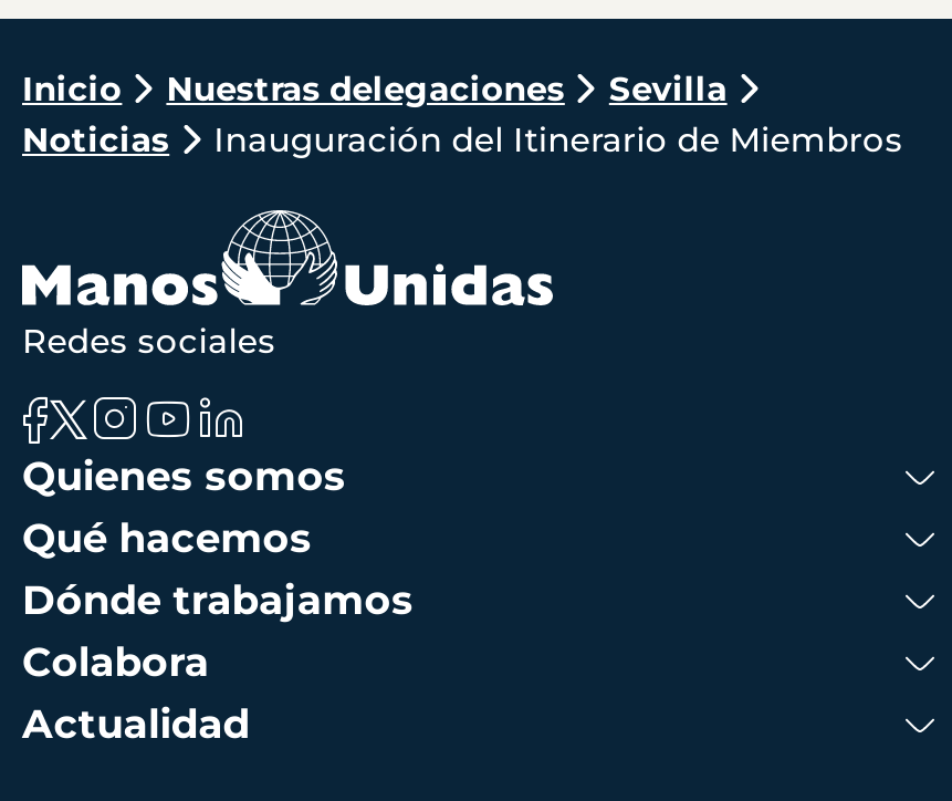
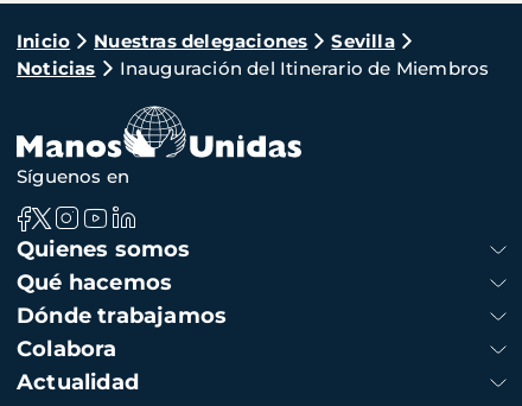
- Redes sociales
+ Síguenos en
